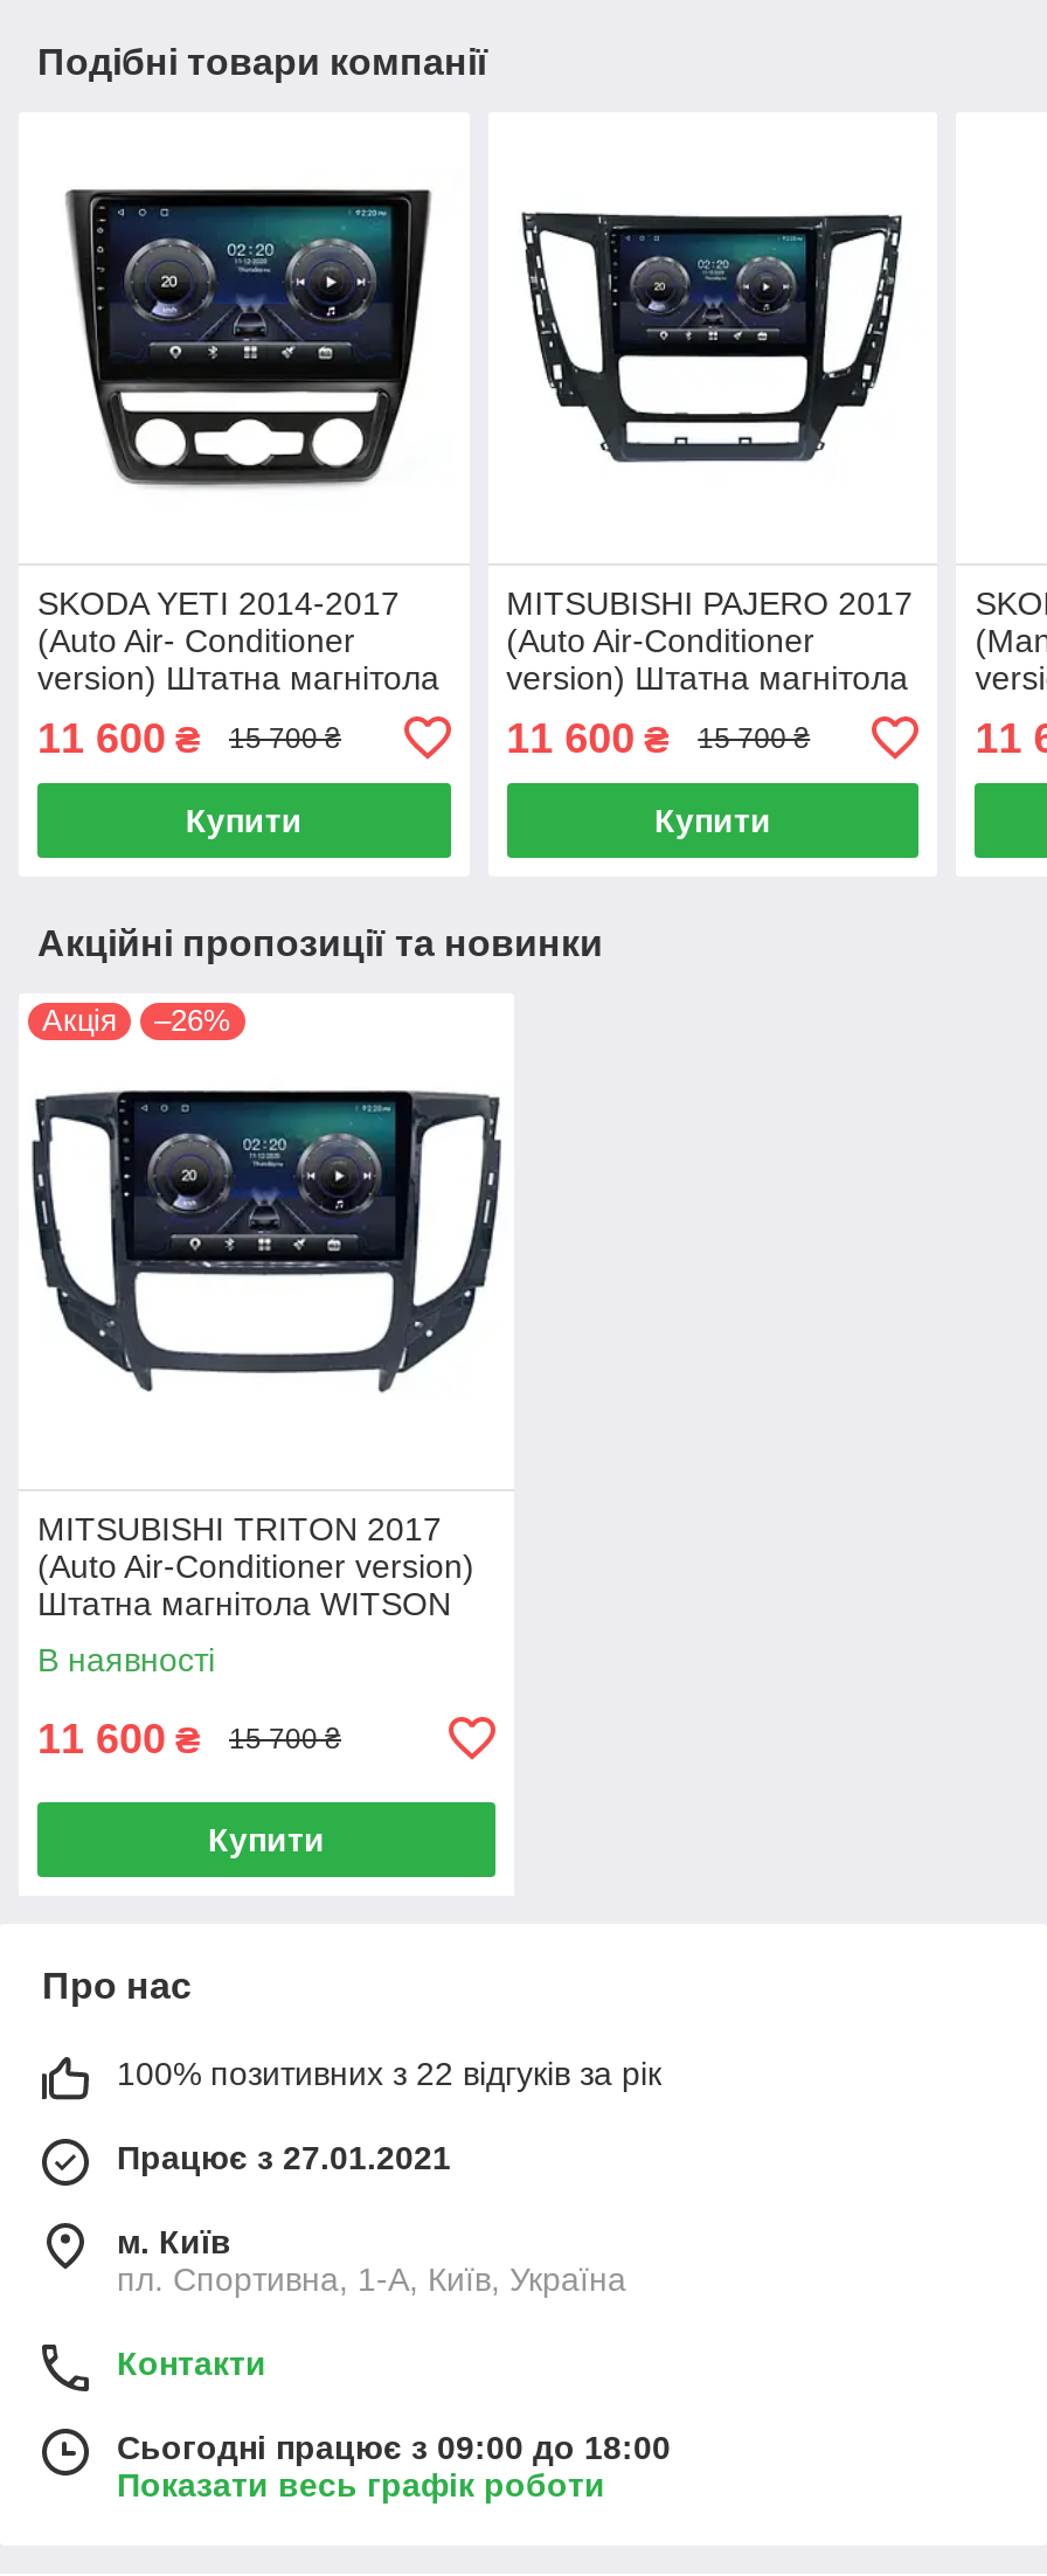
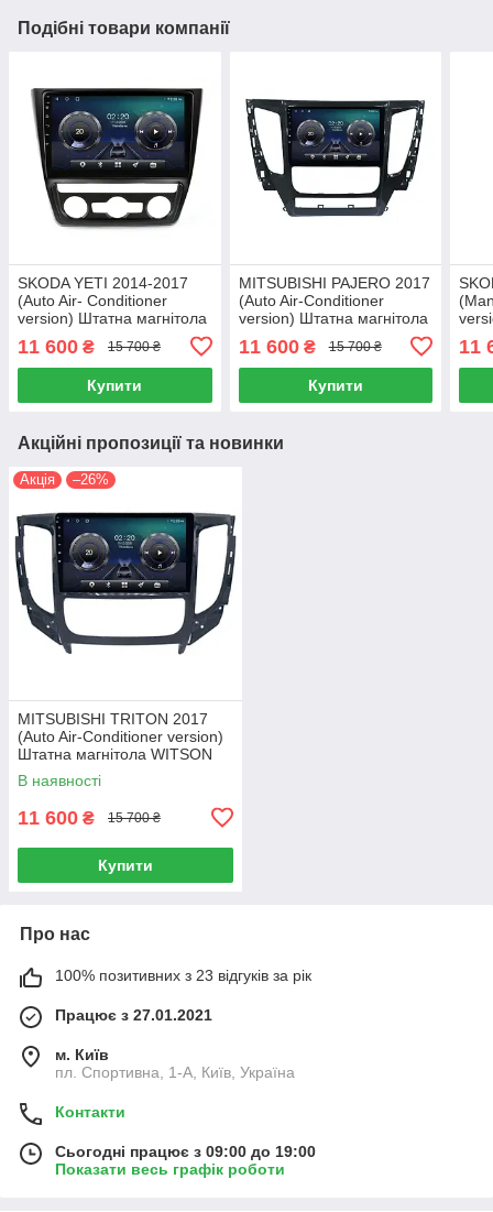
- 100% позитивних з 22 відгуків за рік
+ 100% позитивних з 23 відгуків за рік

- Сьогодні працює з 09:00 до 18:00
+ Сьогодні працює з 09:00 до 19:00
